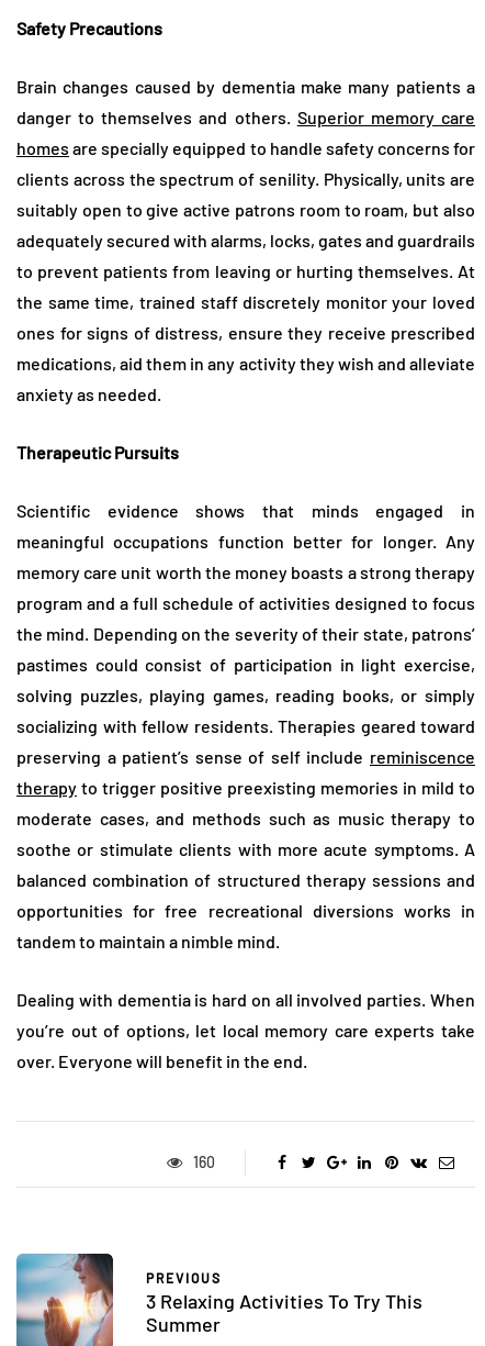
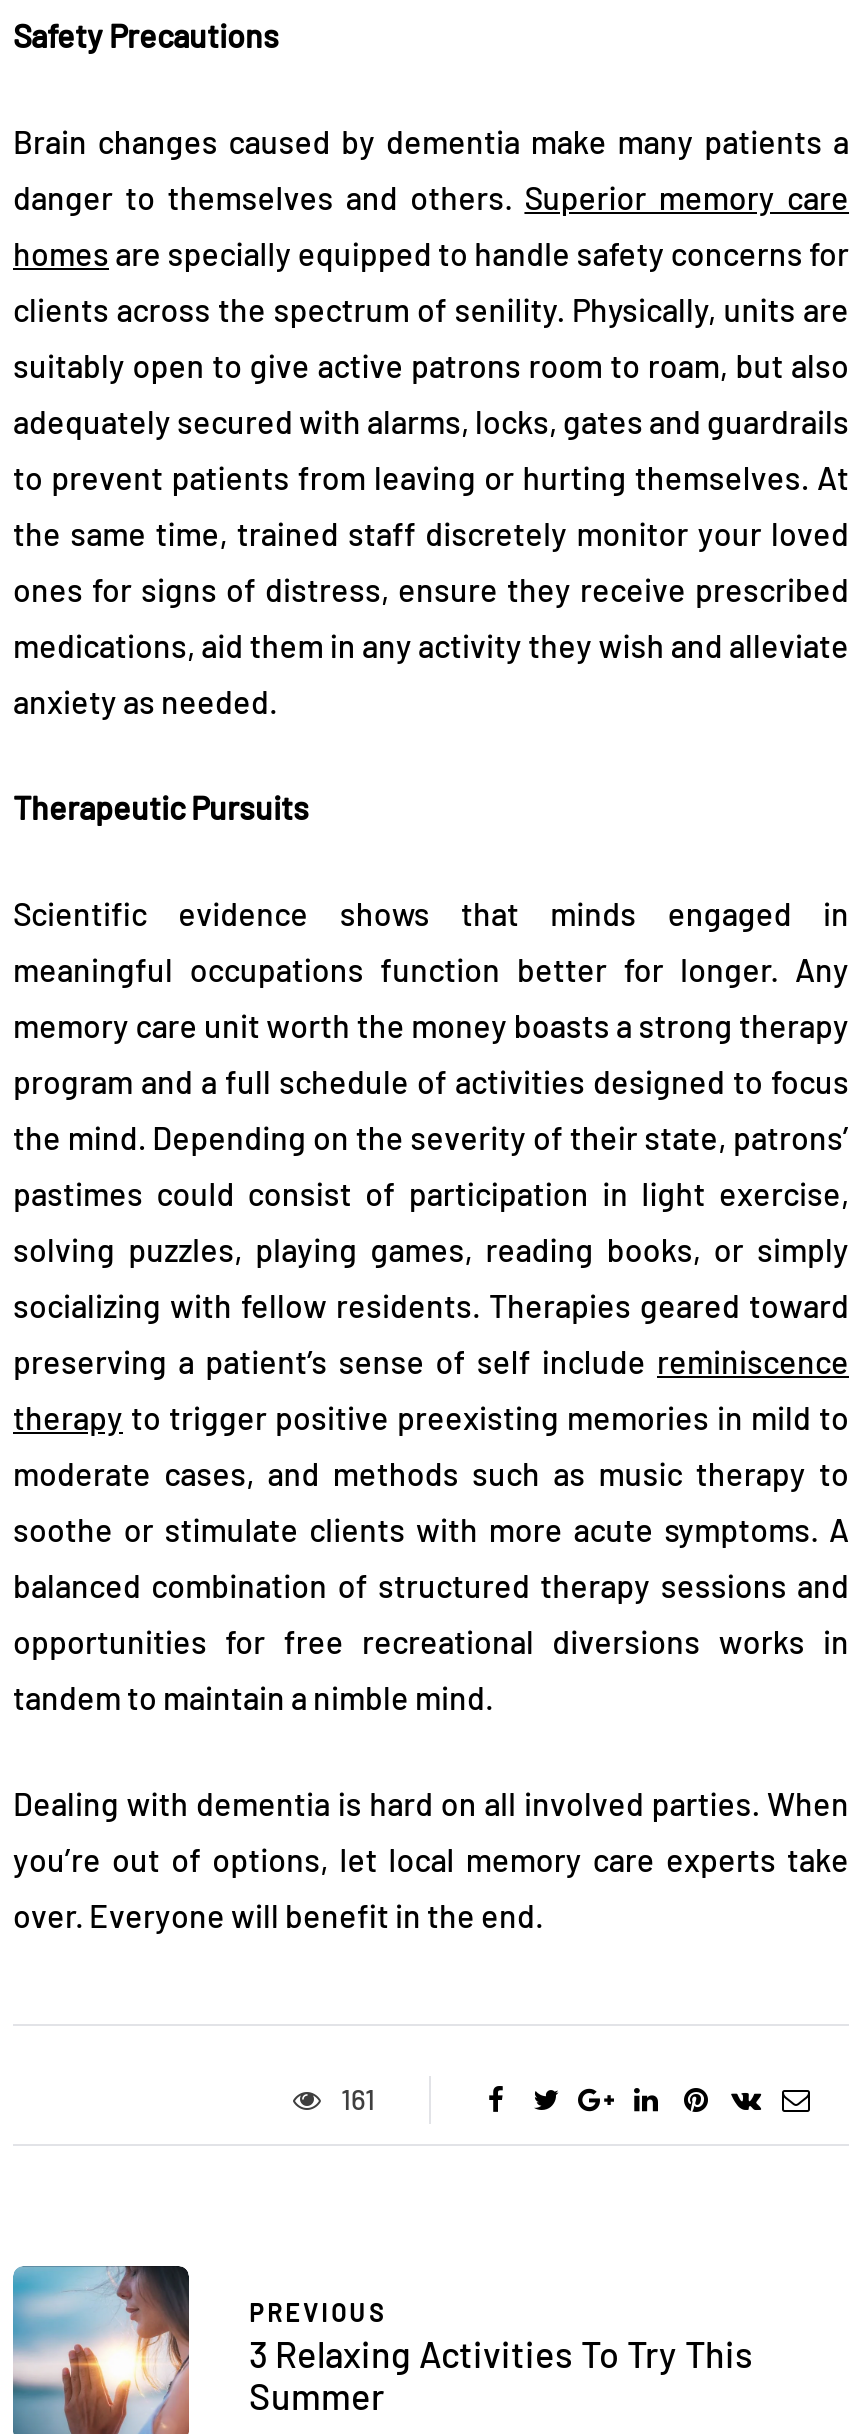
- 160
+ 161
